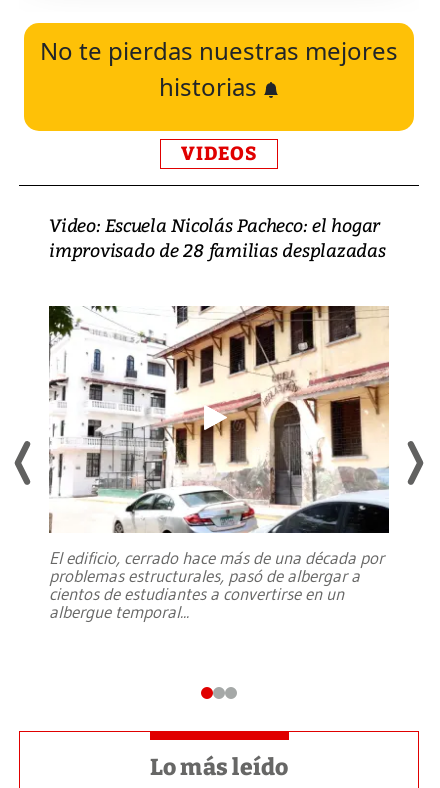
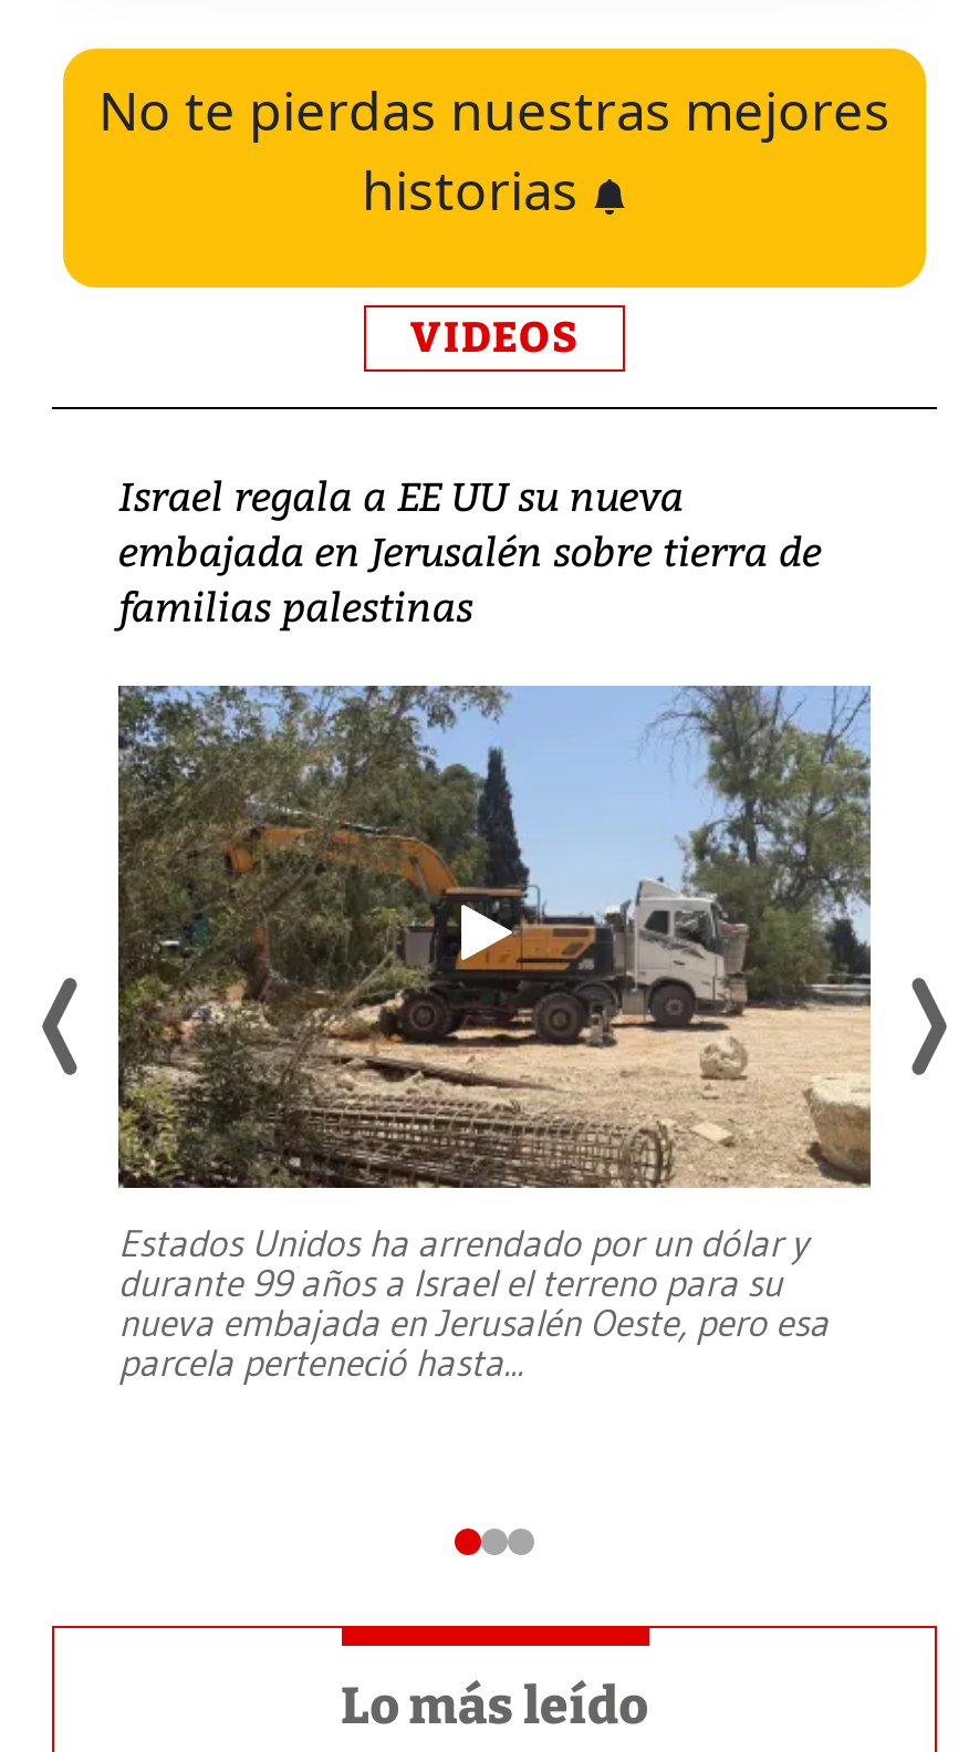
- Video: Escuela Nicolás Pacheco: el hogar
- improvisado de 28 familias desplazadas
+ Israel regala a EE UU su nueva
+ embajada en Jerusalén sobre tierra de
+ familias palestinas

- [image]
- El edificio, cerrado hace más de una década por
- problemas estructurales, pasó de albergar a
- cientos de estudiantes a convertirse en un
- albergue temporal...
+ [image]
+ Estados Unidos ha arrendado por un dólar y
+ durante 99 años a Israel el terreno para su
+ nueva embajada en Jerusalén Oeste, pero esa
+ parcela perteneció hasta...
